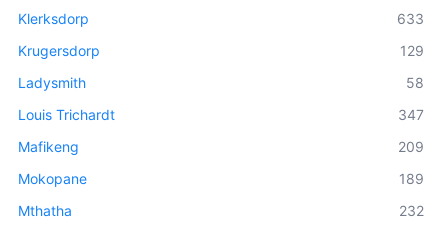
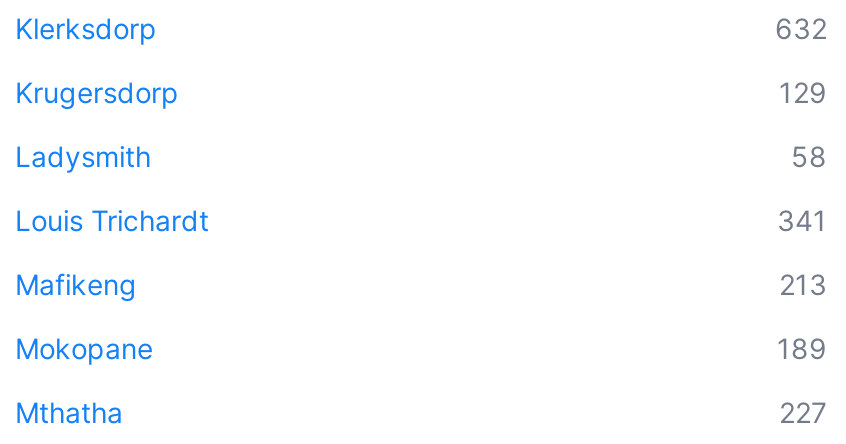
- 633
+ 632

- 347
+ 341

- 209
+ 213

- 232
+ 227
